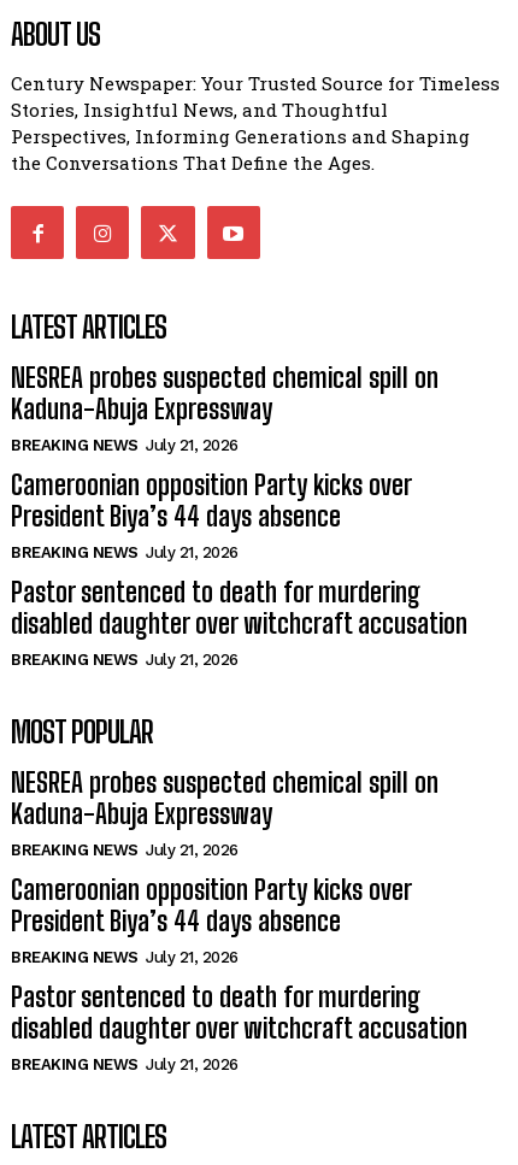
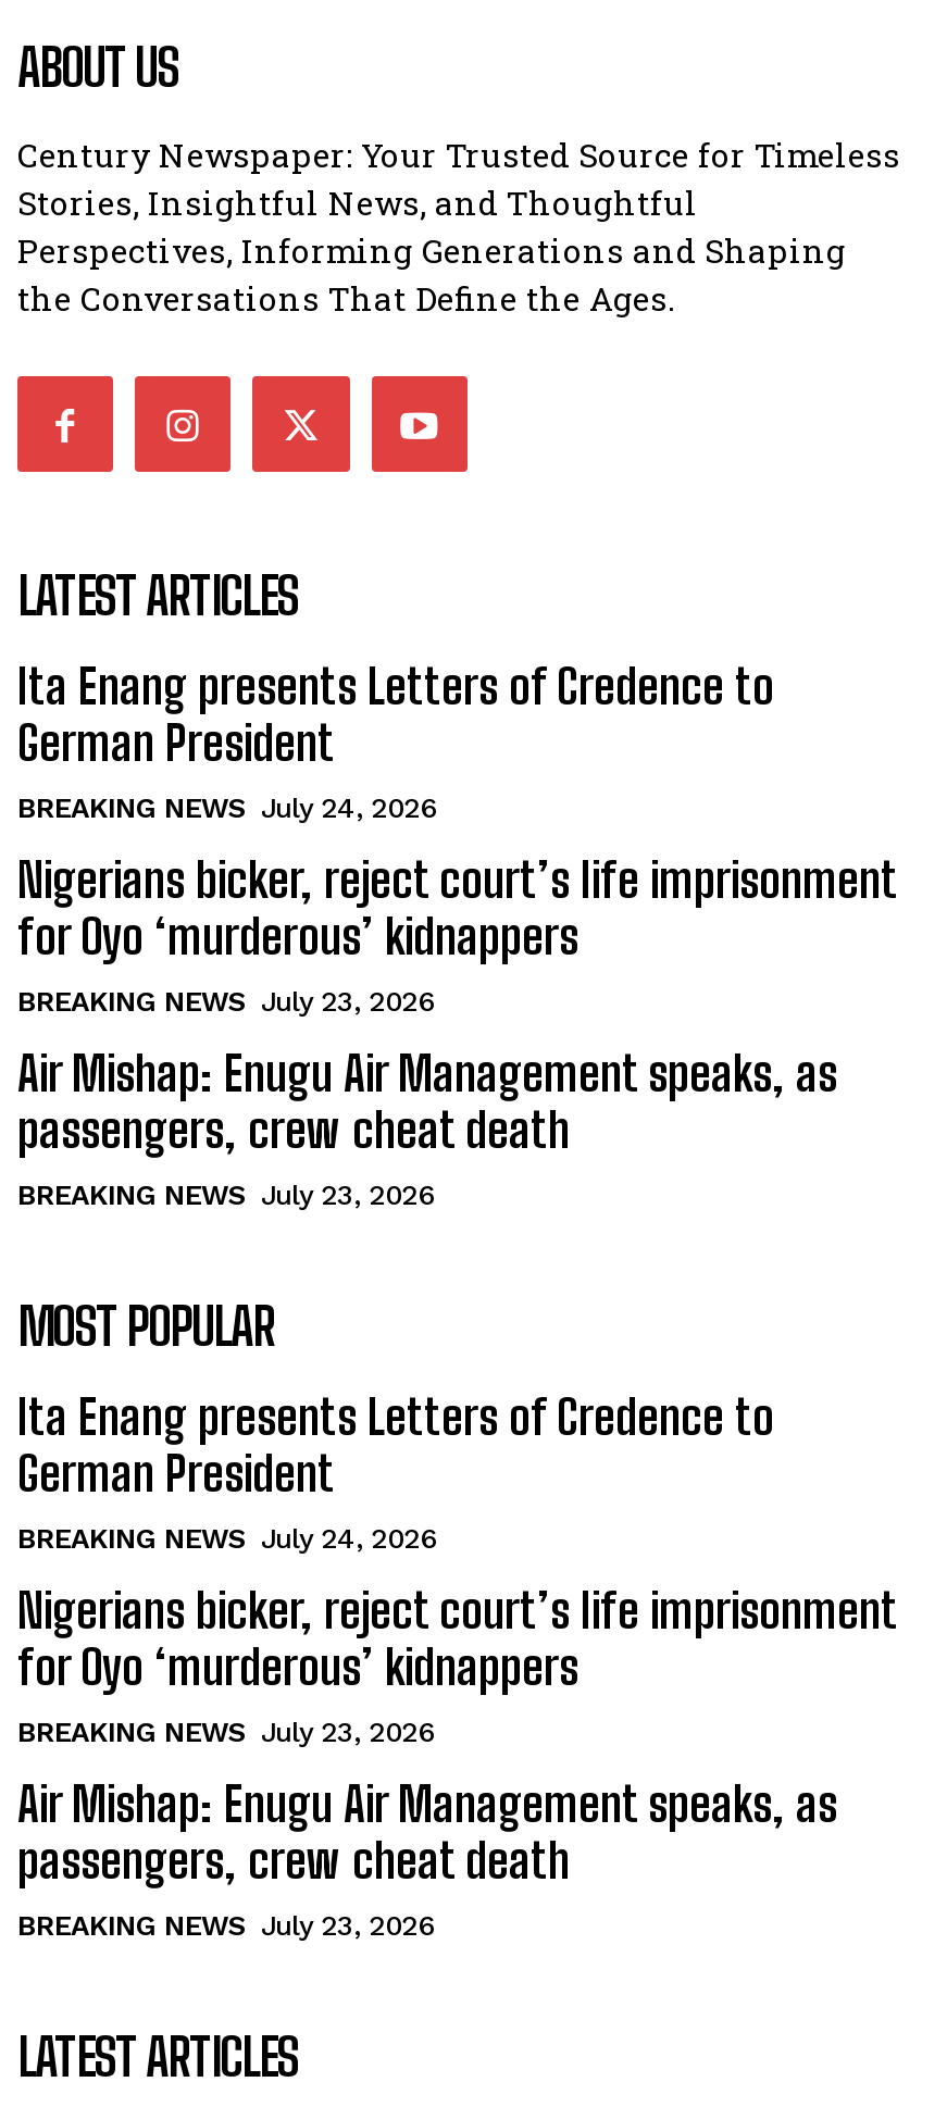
- NESREA probes suspected chemical spill on
- Kaduna-Abuja Expressway
- BREAKING NEWS July 21, 2026
- Cameroonian opposition Party kicks over
- President Biya’s 44 days absence
- BREAKING NEWS July 21, 2026
- Pastor sentenced to death for murdering
- disabled daughter over witchcraft accusation
- BREAKING NEWS July 21, 2026
+ Ita Enang presents Letters of Credence to
+ German President
+ BREAKING NEWS July 24, 2026
+ Nigerians bicker, reject court’s life imprisonment
+ for Oyo ‘murderous’ kidnappers
+ BREAKING NEWS July 23, 2026
+ Air Mishap: Enugu Air Management speaks, as
+ passengers, crew cheat death
+ BREAKING NEWS July 23, 2026

- NESREA probes suspected chemical spill on
- Kaduna-Abuja Expressway
- BREAKING NEWS July 21, 2026
- Cameroonian opposition Party kicks over
- President Biya’s 44 days absence
- BREAKING NEWS July 21, 2026
- Pastor sentenced to death for murdering
- disabled daughter over witchcraft accusation
- BREAKING NEWS July 21, 2026
+ Ita Enang presents Letters of Credence to
+ German President
+ BREAKING NEWS July 24, 2026
+ Nigerians bicker, reject court’s life imprisonment
+ for Oyo ‘murderous’ kidnappers
+ BREAKING NEWS July 23, 2026
+ Air Mishap: Enugu Air Management speaks, as
+ passengers, crew cheat death
+ BREAKING NEWS July 23, 2026
